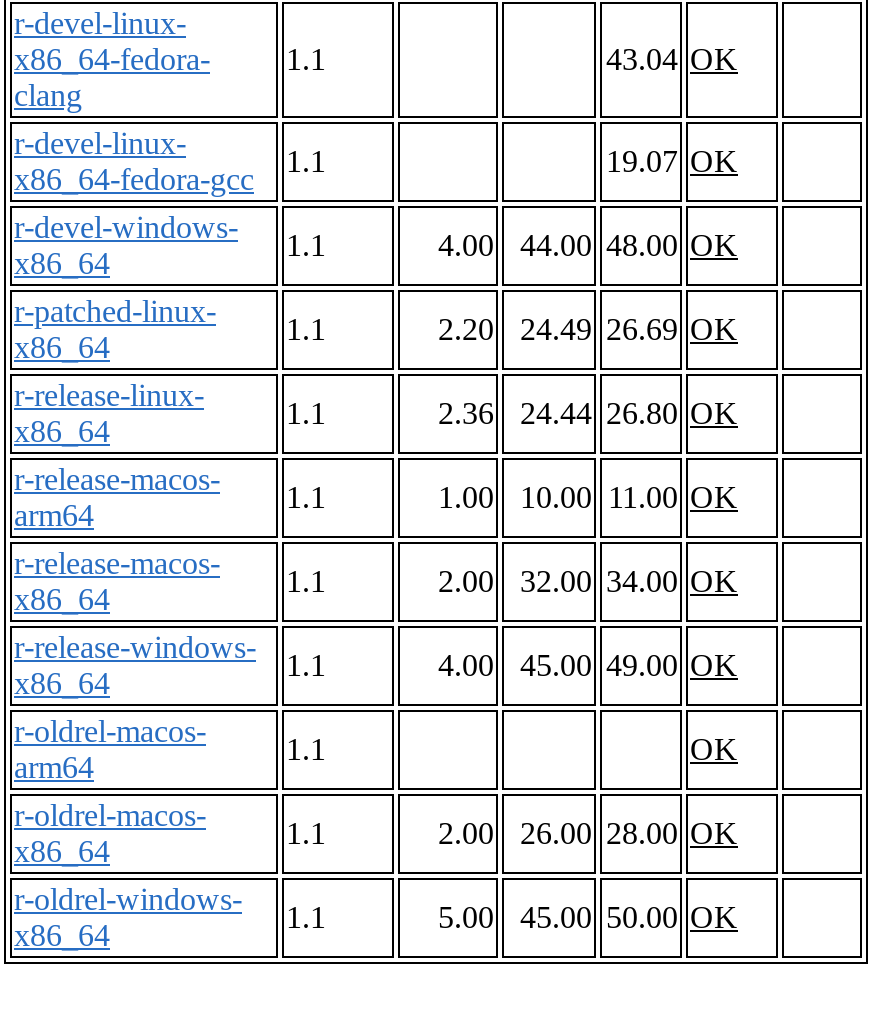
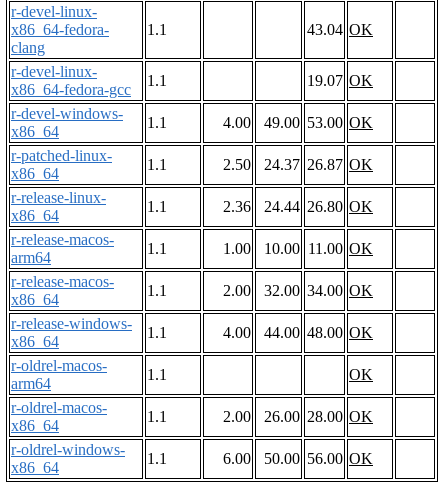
- 4.00 44.00 48.00 OK
+ 4.00 49.00 53.00 OK

- 2.20
+ 2.50

- 24.49 26.69 OK
+ 24.37 26.87 OK

- 4.00 45.00 49.00 OK
+ 4.00 44.00 48.00 OK

- 5.00
+ 6.00

- 45.00 50.00 OK
+ 50.00 56.00 OK
